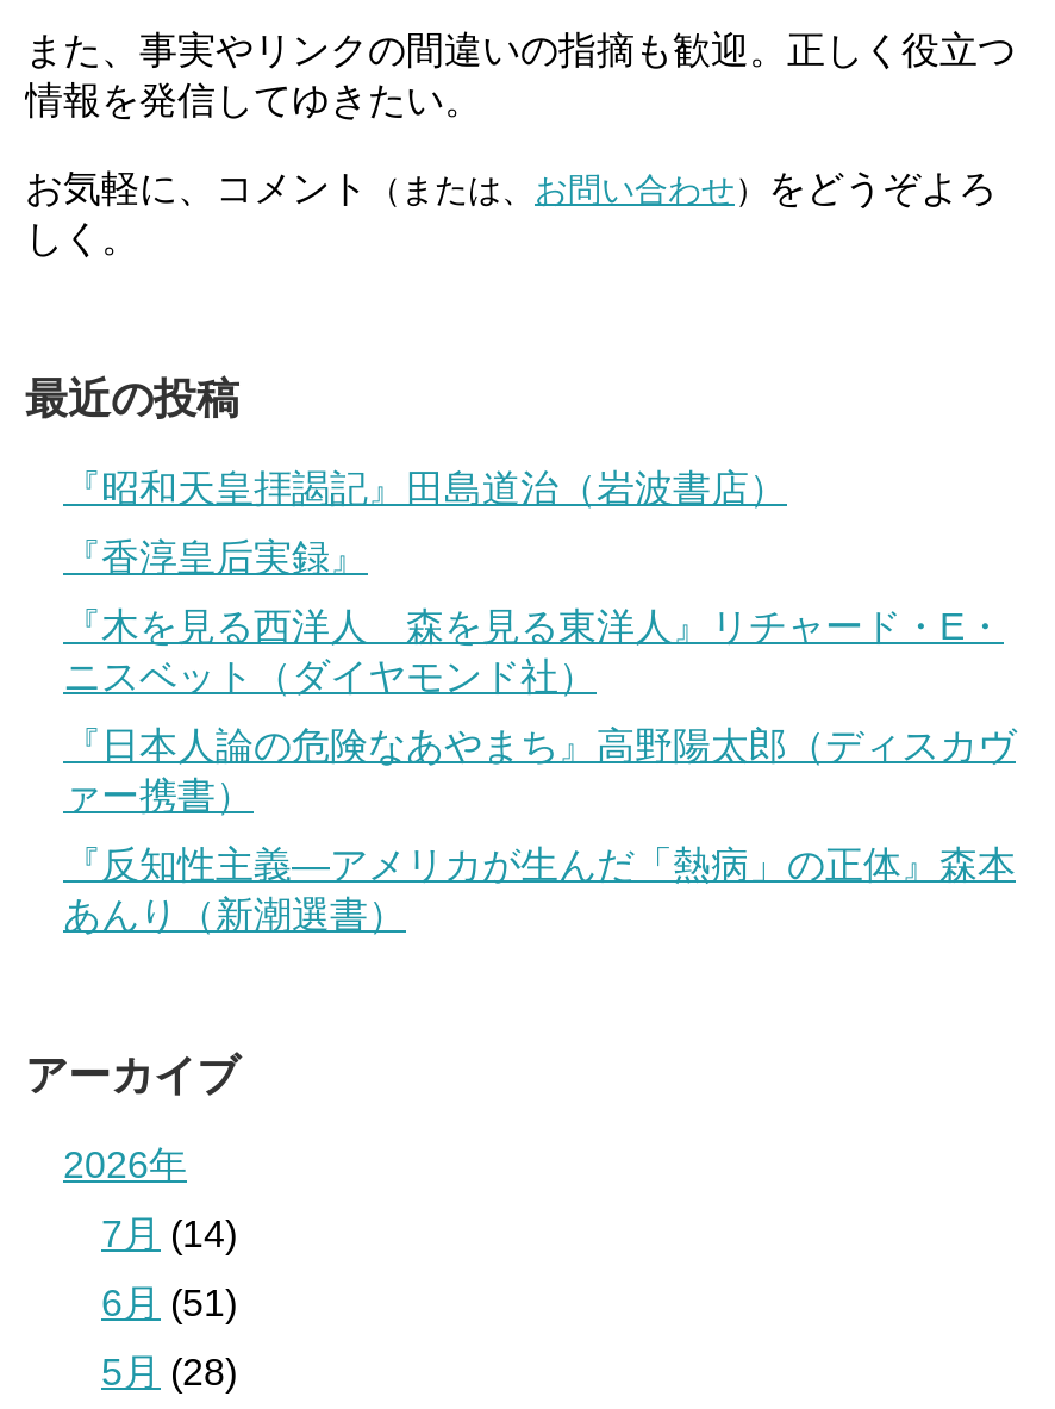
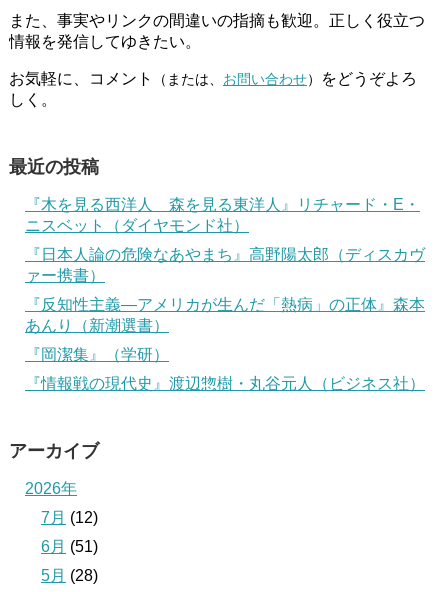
- 『昭和天皇拝謁記』田島道治（岩波書店）
- 『香淳皇后実録』

moved up: 『木を見る西洋人 森を見る東洋人』リチャード・E・ | ニスベット（ダイヤモンド社） | 『日本人論の危険なあやまち』高野陽太郎（ディスカヴ | ァー携書） | 『反知性主義―アメリカが生んだ「熱病」の正体』森本 | あんり（新潮選書）

+ 『岡潔集』（学研）
+ 『情報戦の現代史』渡辺惣樹・丸谷元人（ビジネス社）

- 7月(14)
+ 7月(12)
